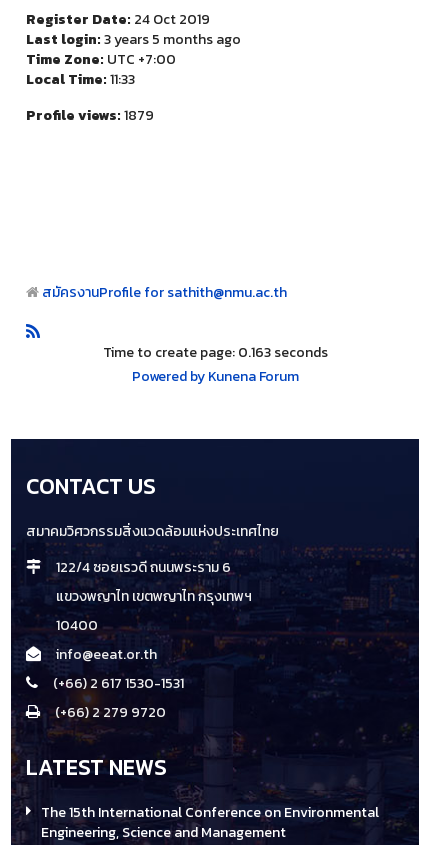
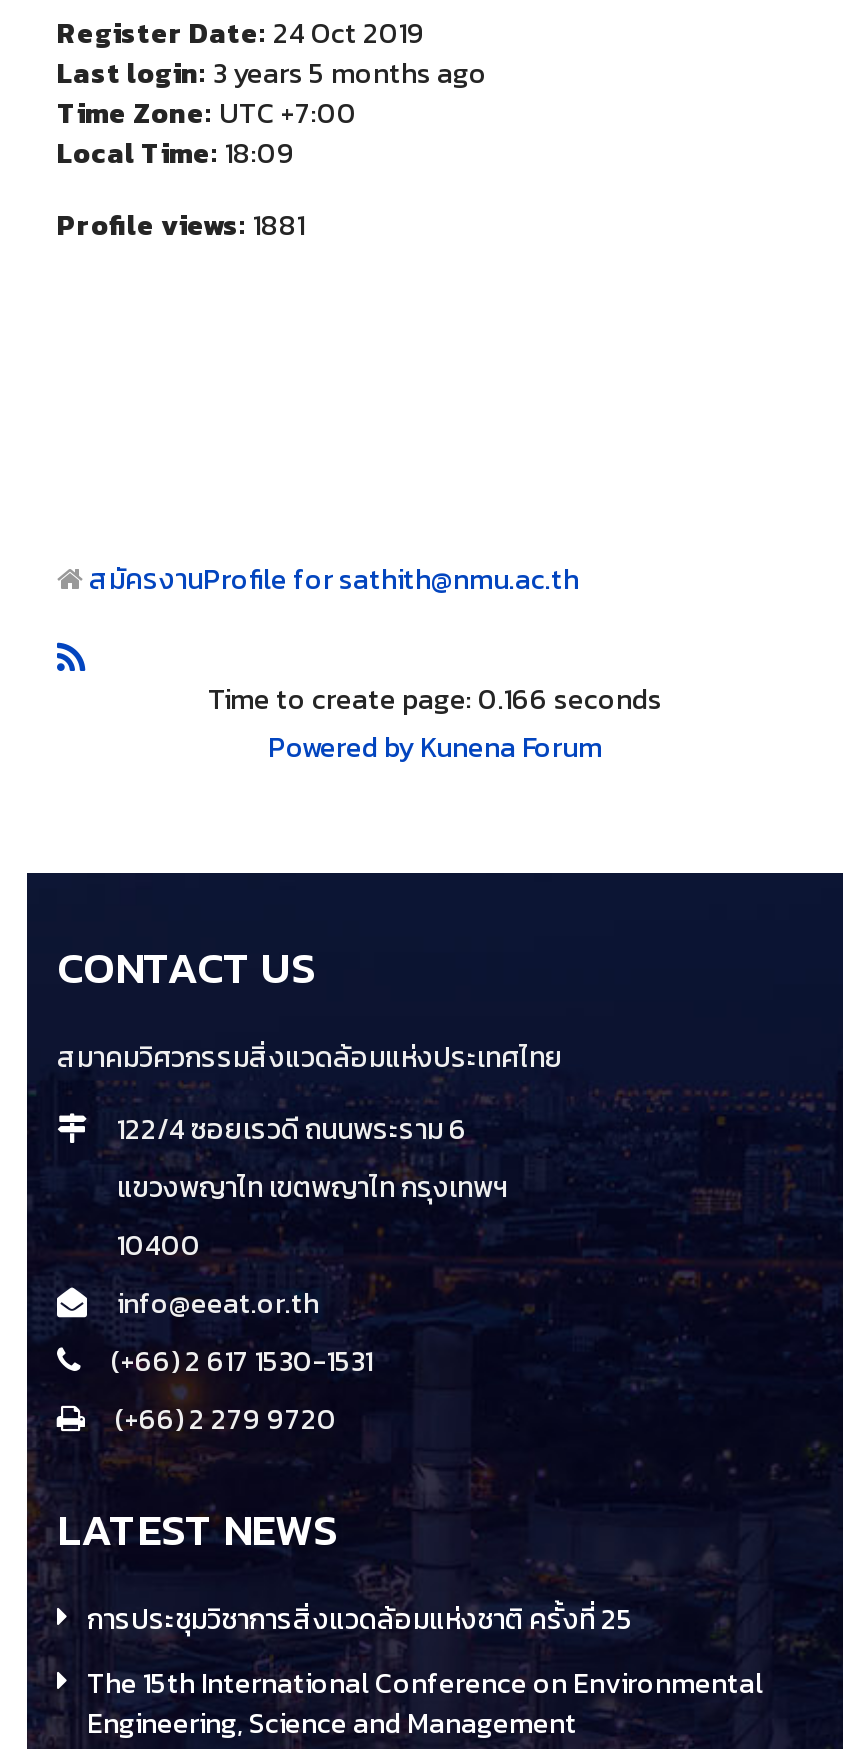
- Local Time: 11:33
+ Local Time: 18:09

- Profile views: 1879
+ Profile views: 1881

- Time to create page: 0.163 seconds
+ Time to create page: 0.166 seconds

+ การประชุมวิชาการสิ่งแวดล้อมแห่งชาติ ครั้งที่ 25
